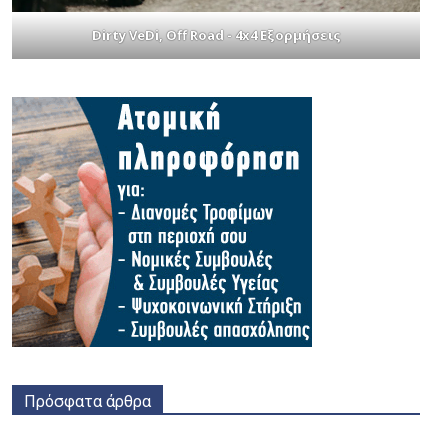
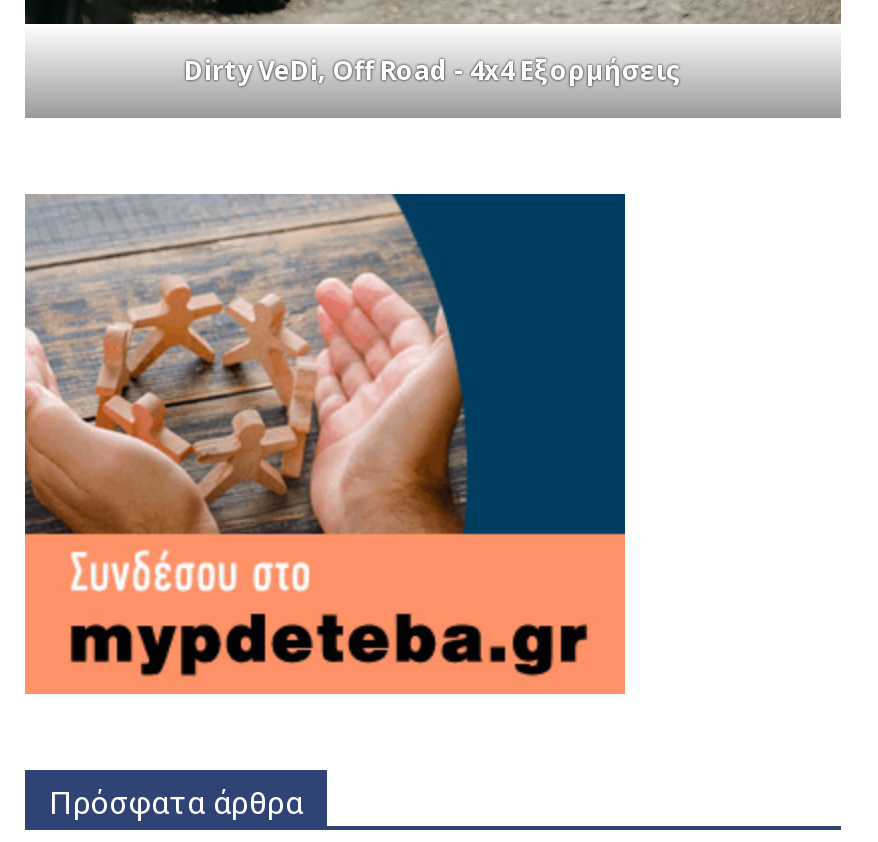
- [image]
+ [image]
